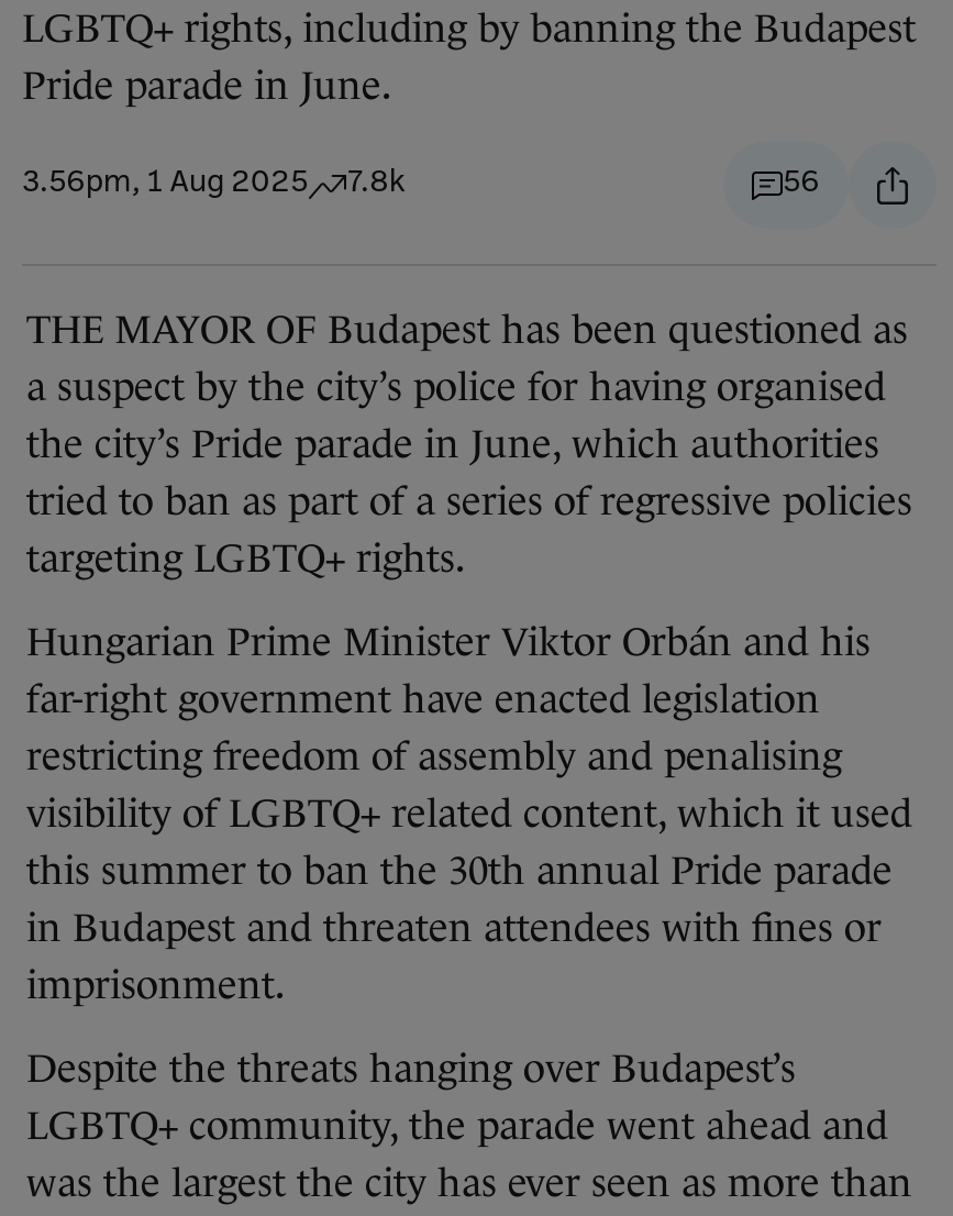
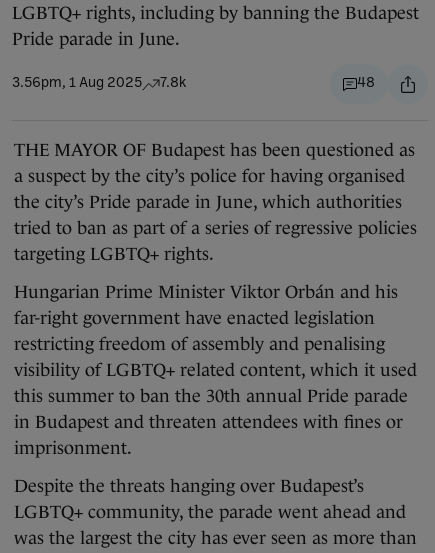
- 56
+ 48
